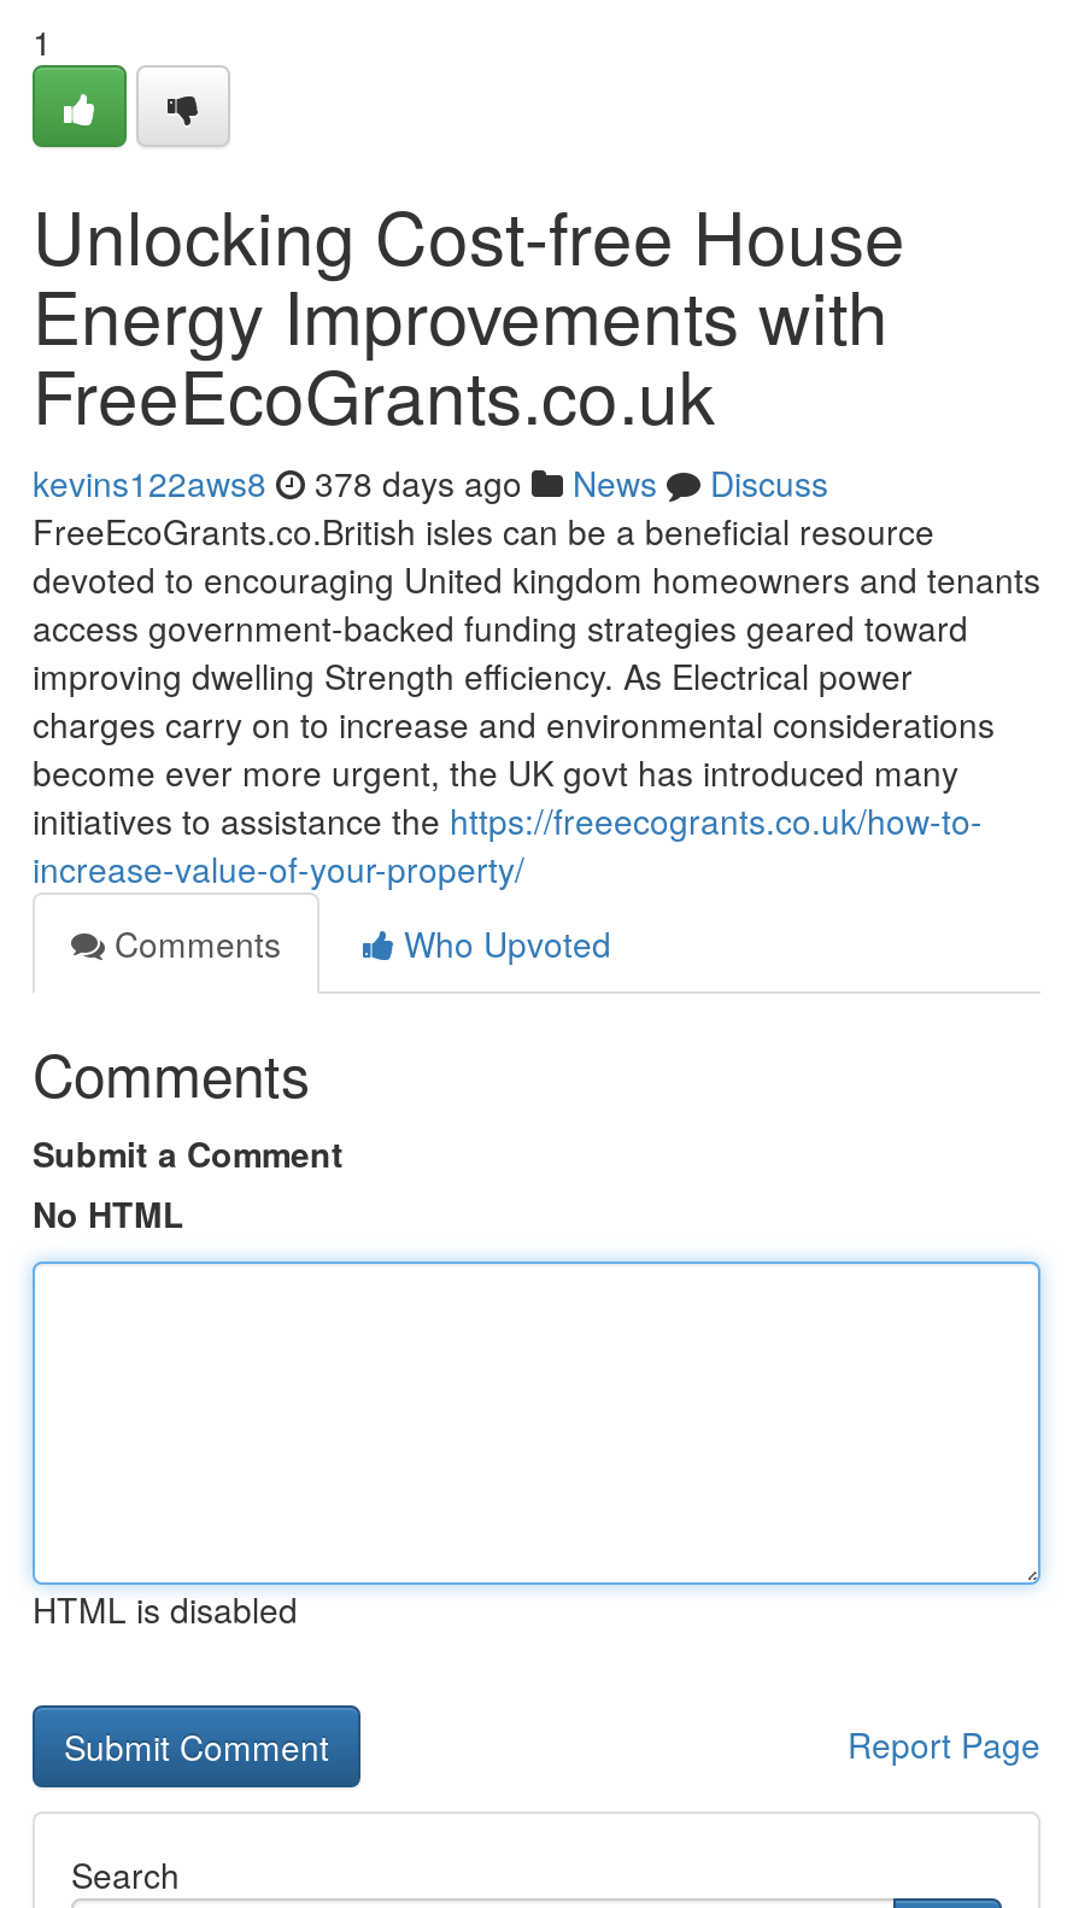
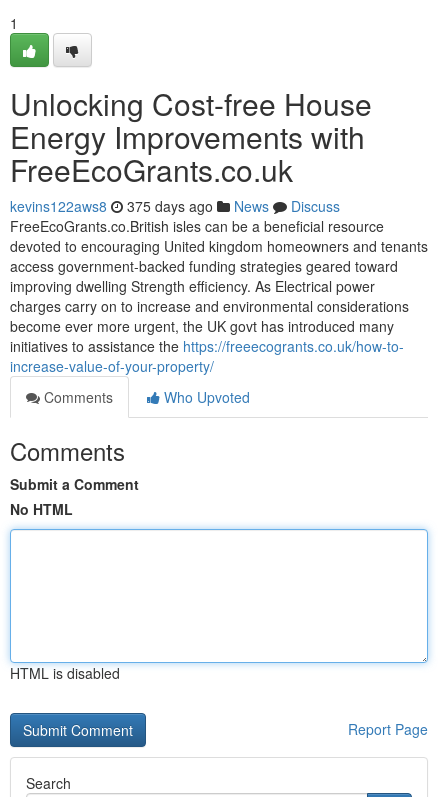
- kevins122aws8 378 days ago News Discuss
+ kevins122aws8 375 days ago News Discuss
